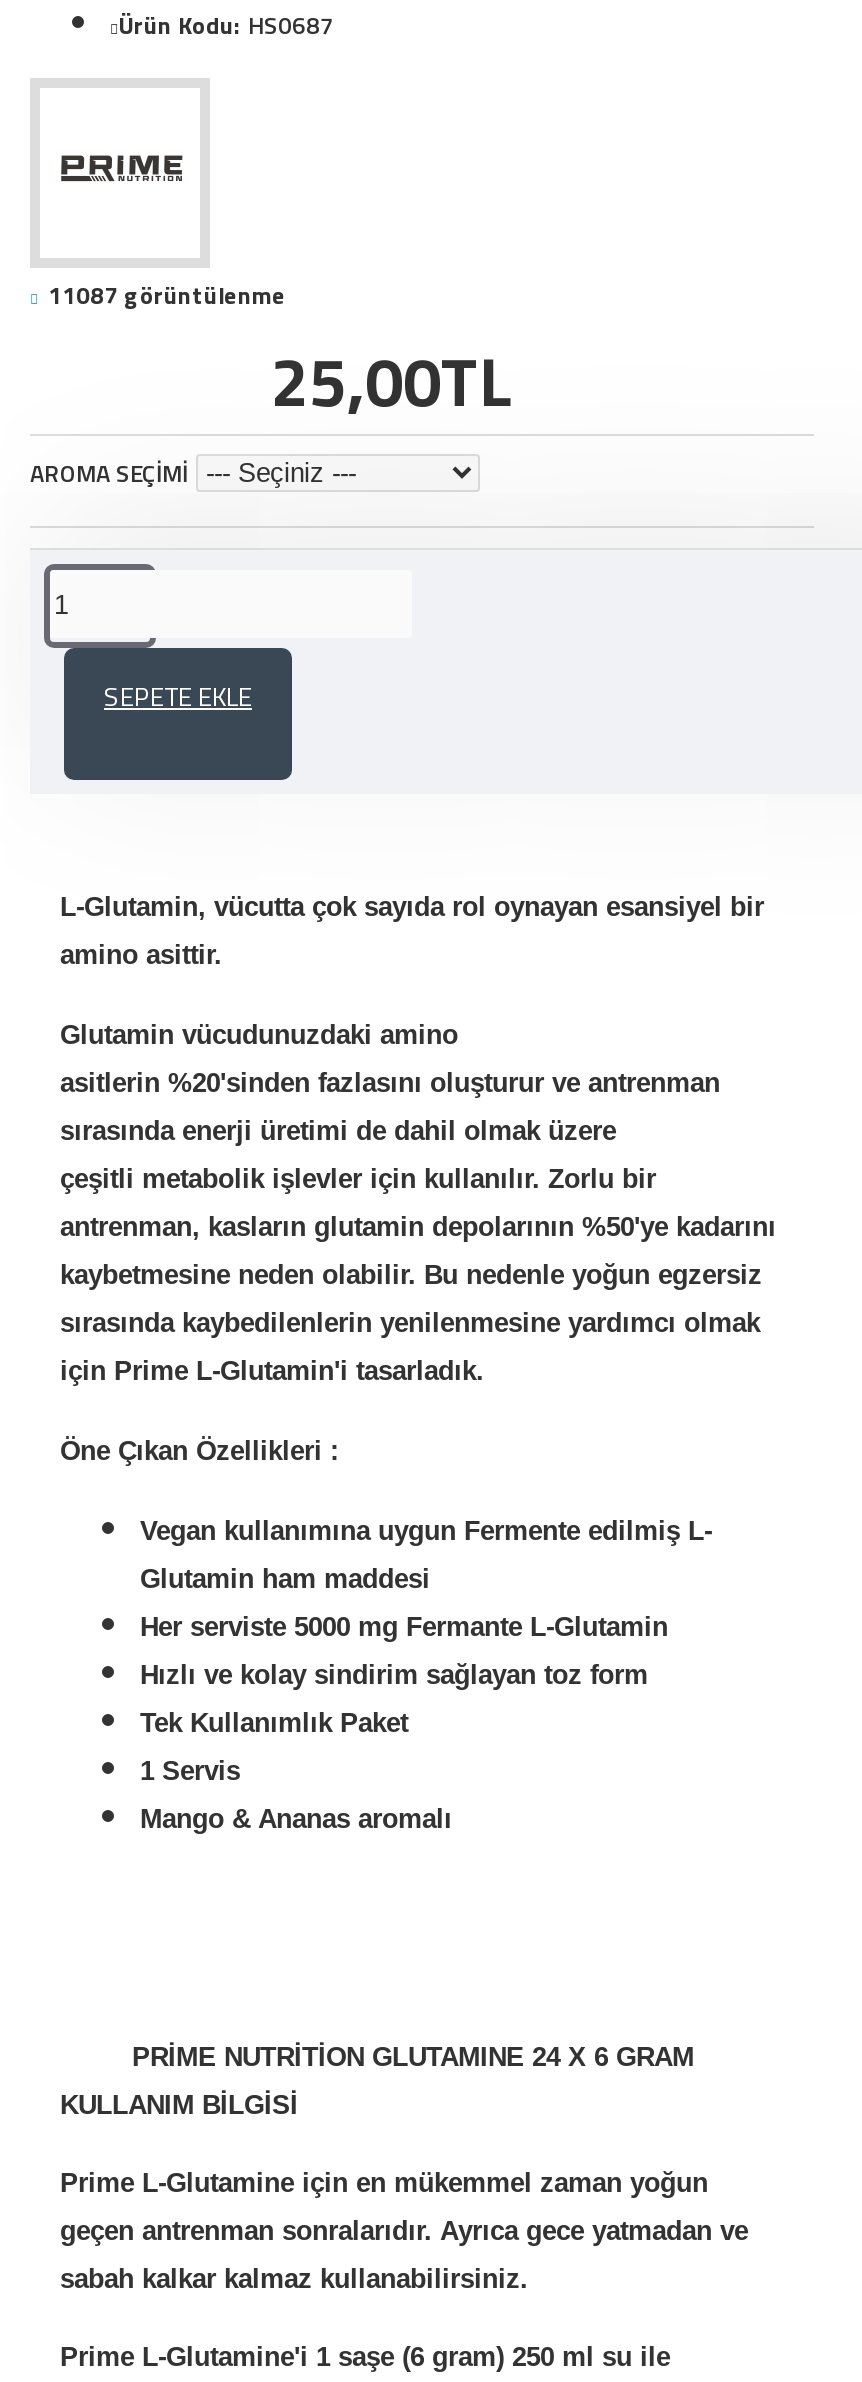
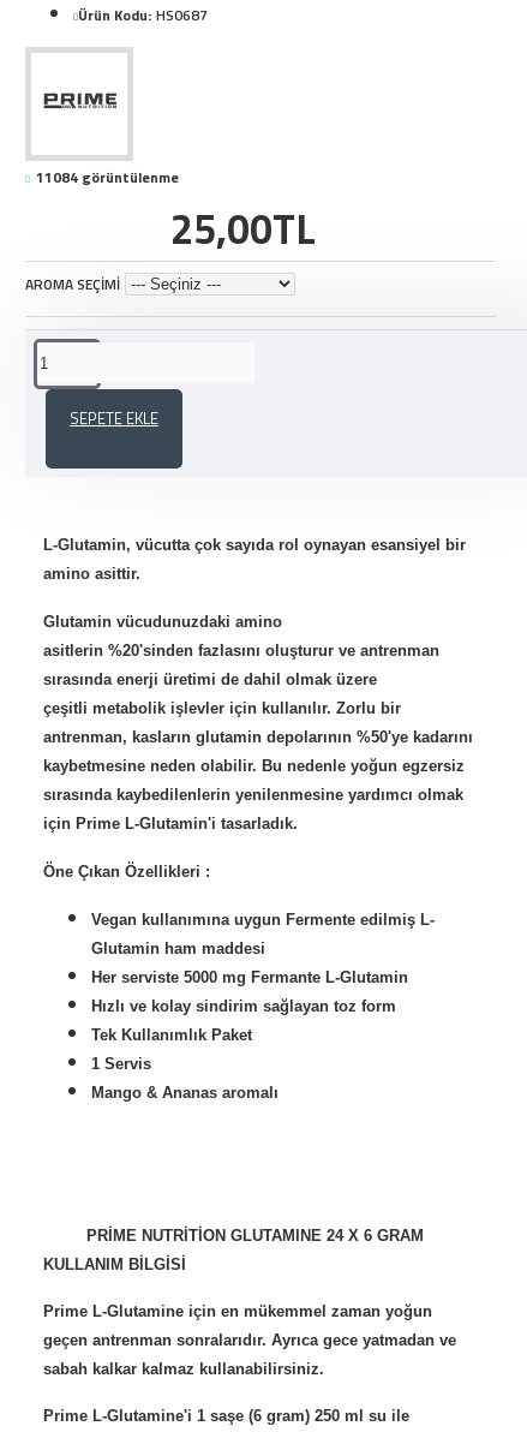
- 11087 görüntülenme
+ 11084 görüntülenme
